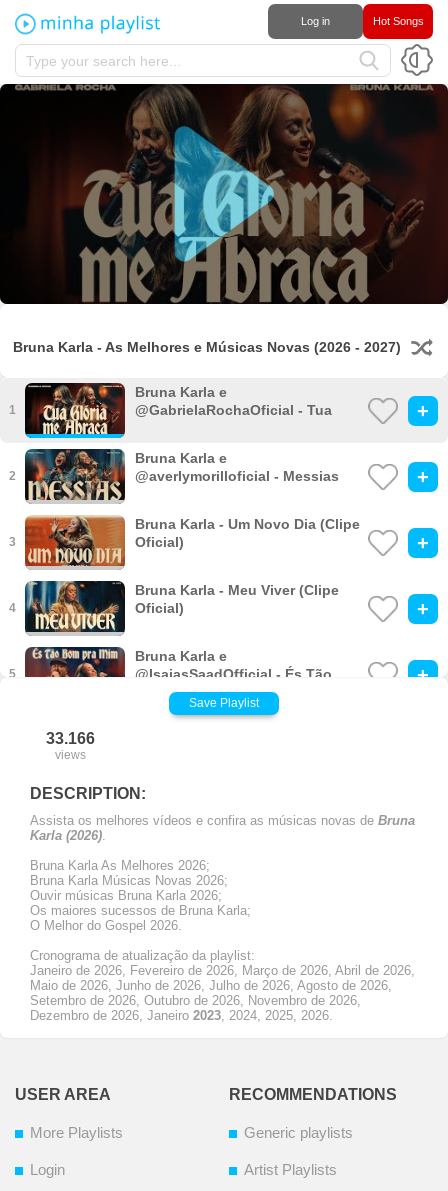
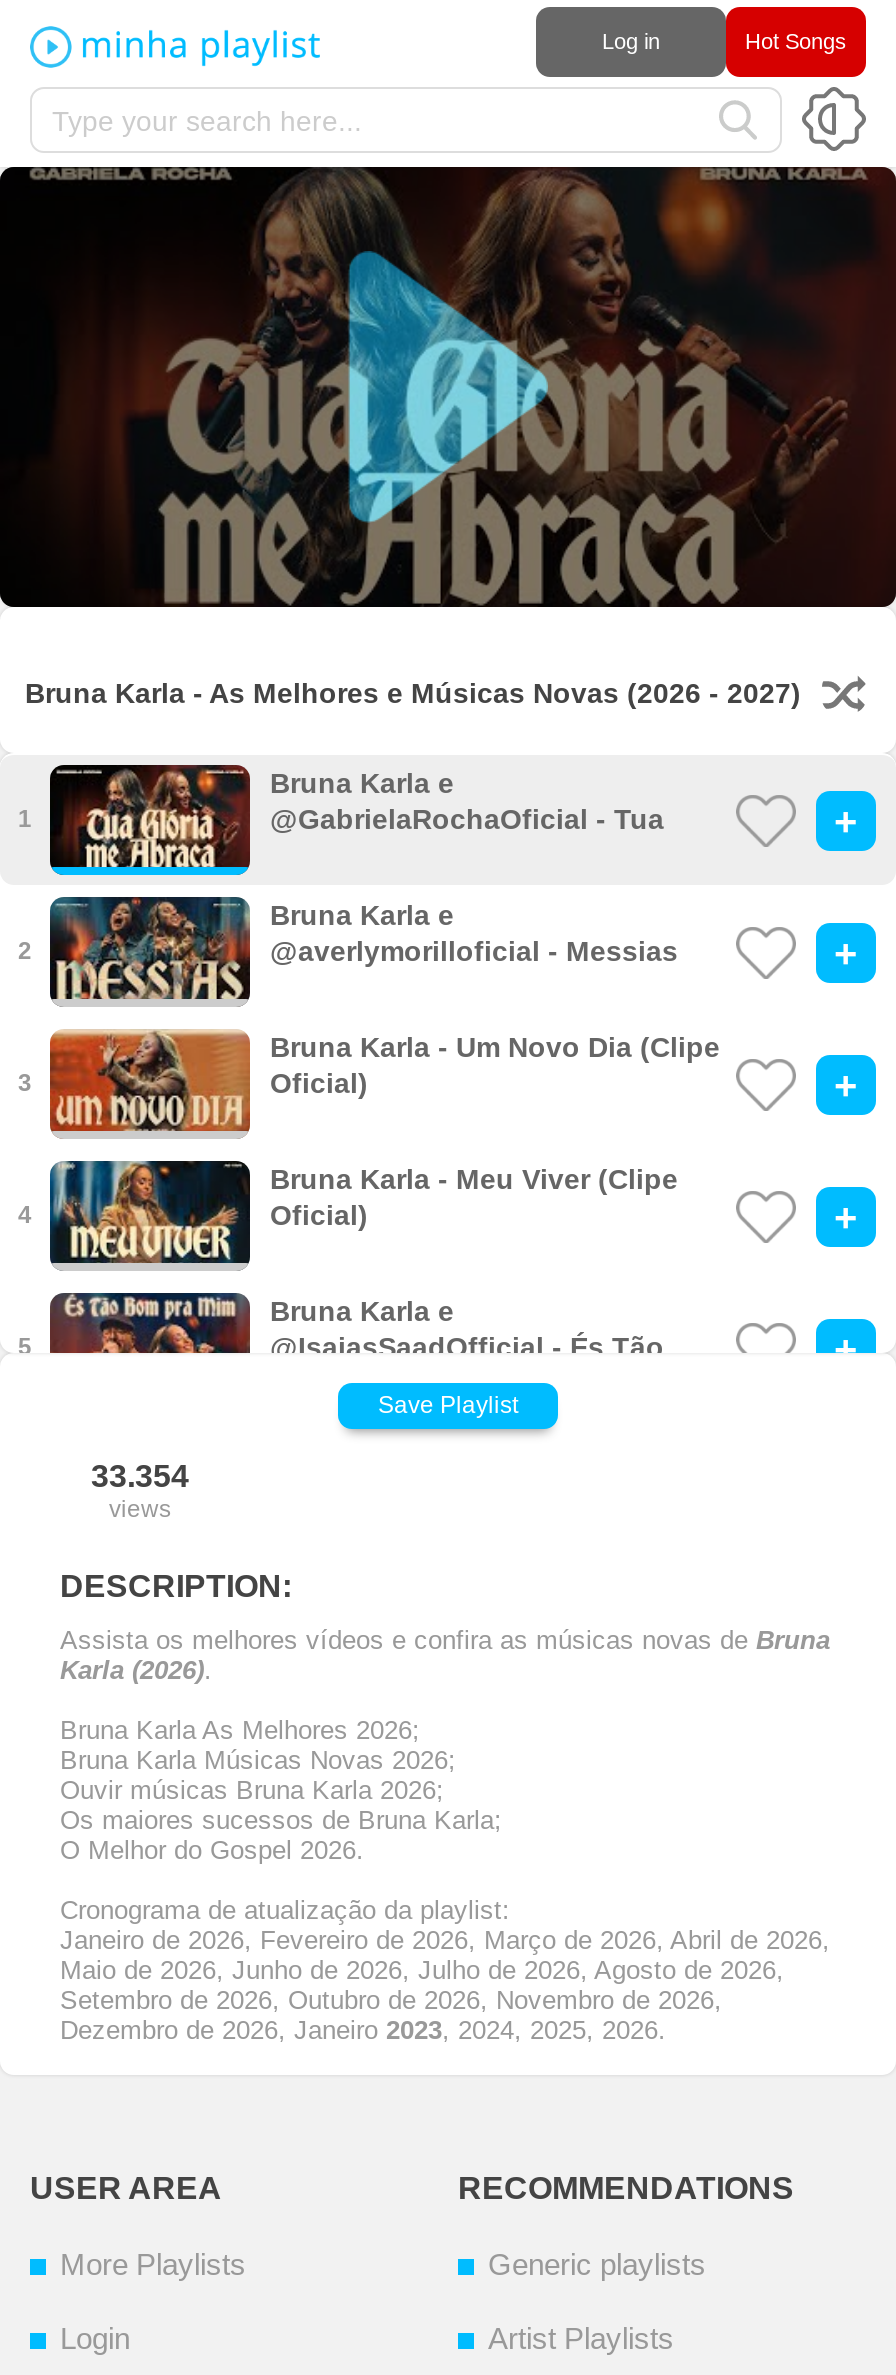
- 33.166
+ 33.354
